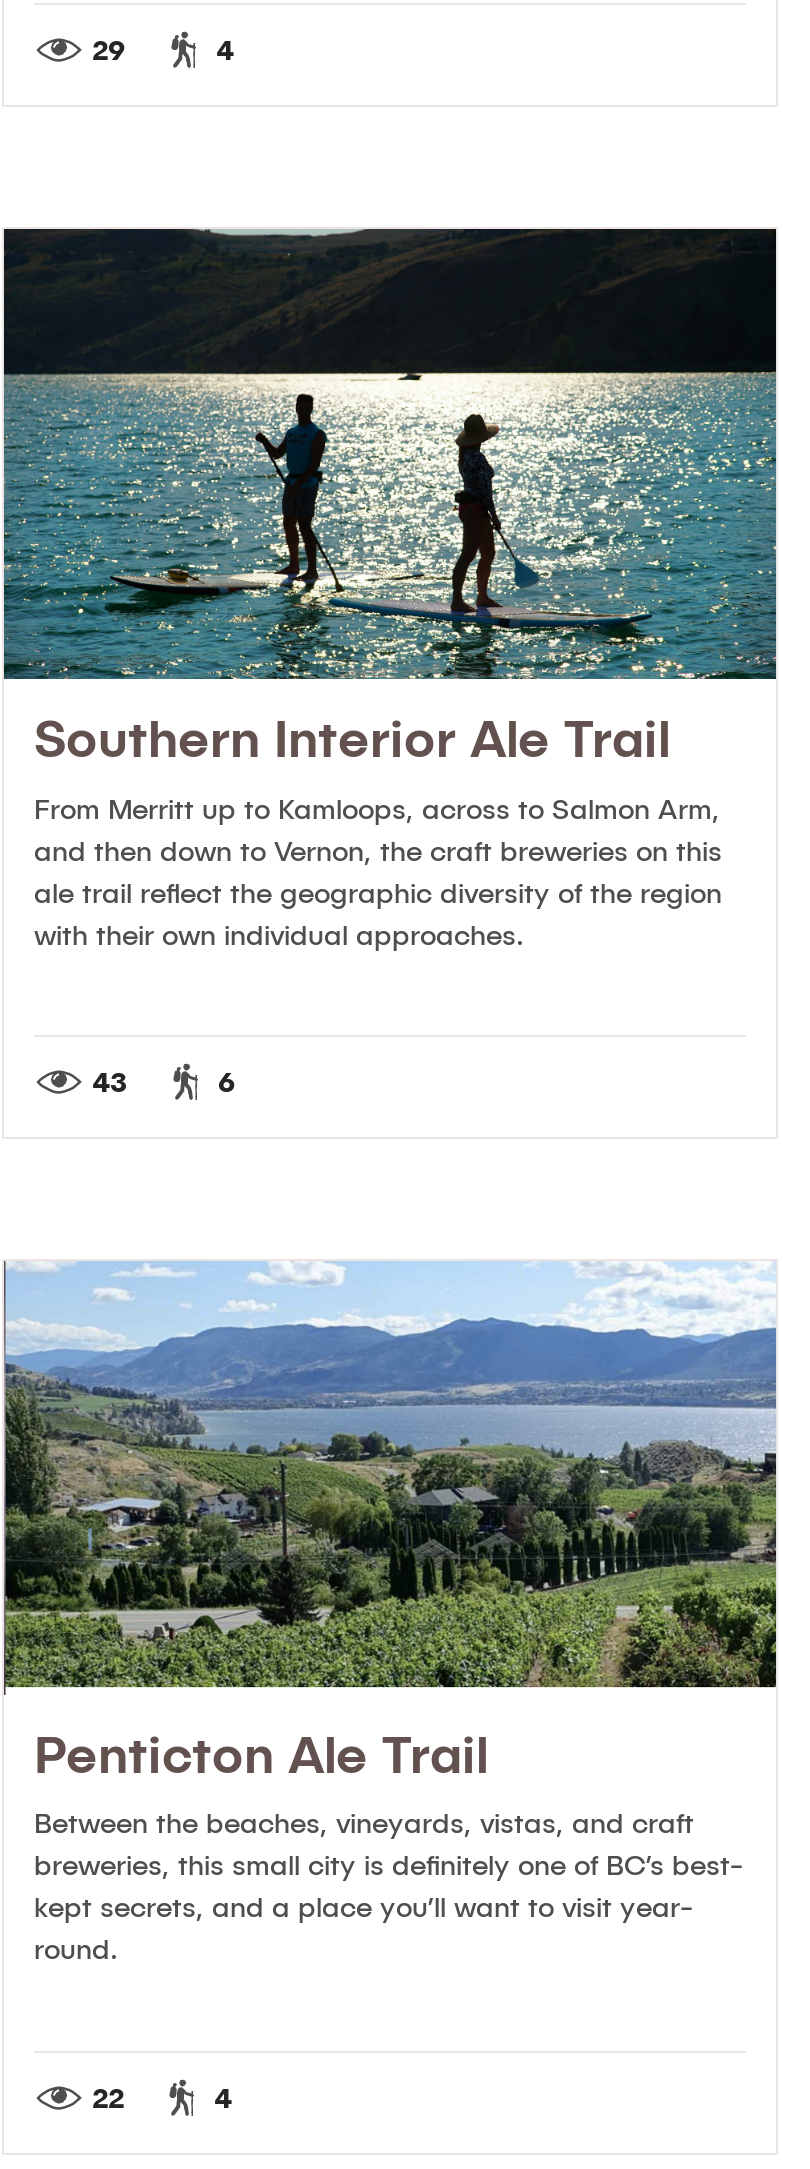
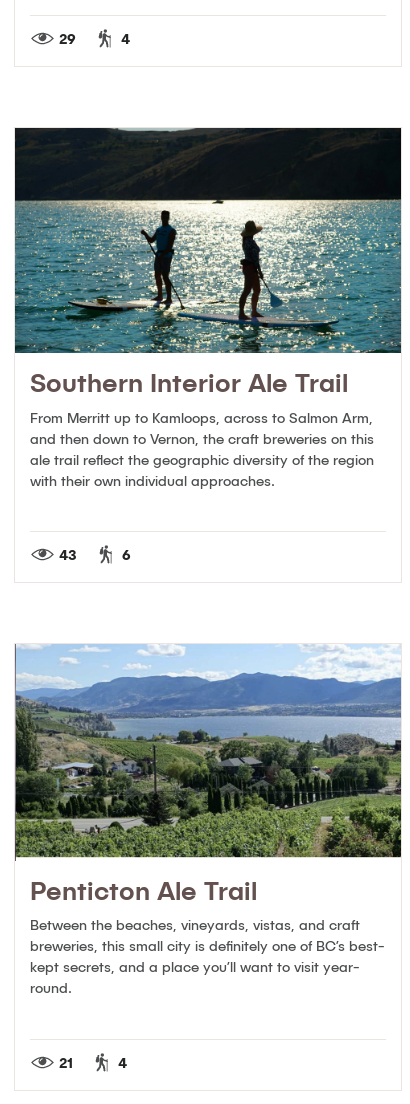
- 22
+ 21
